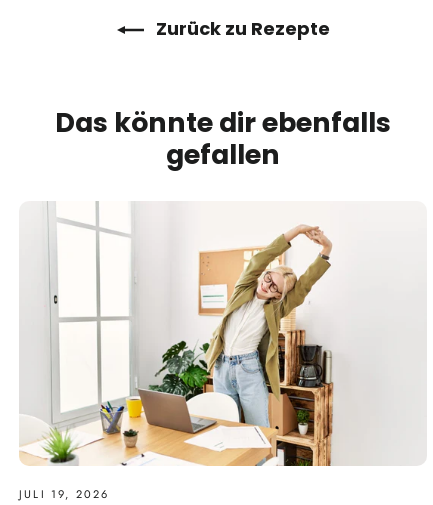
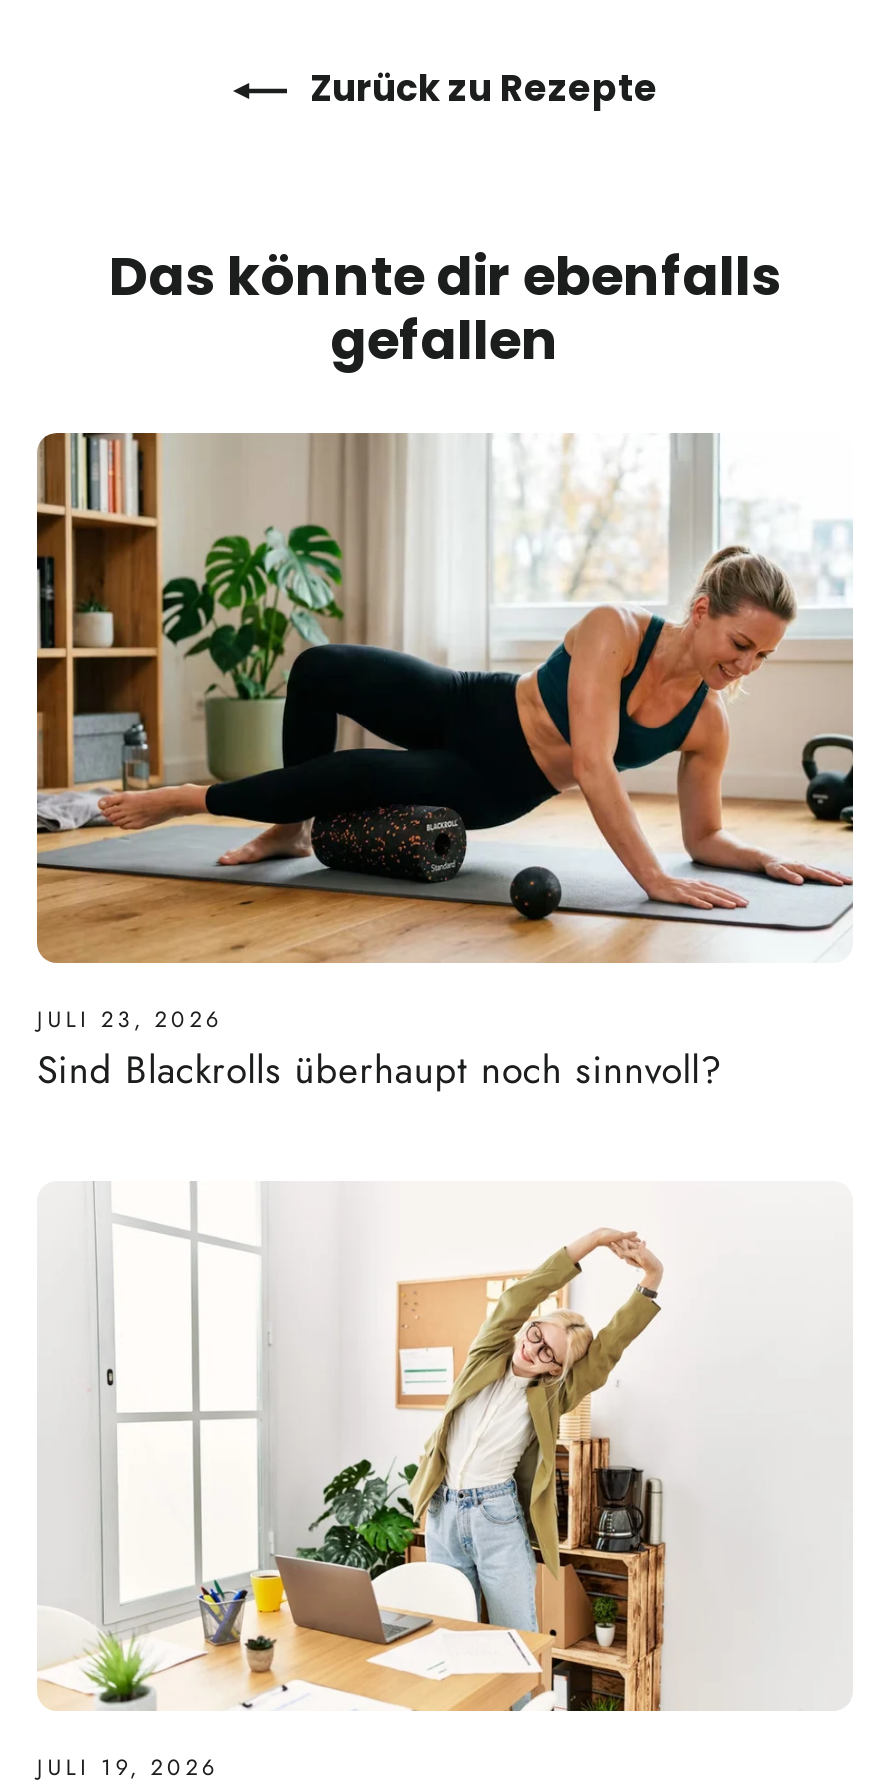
+ [image]
+ JULI 23, 2026
+ Sind Blackrolls überhaupt noch sinnvoll?
